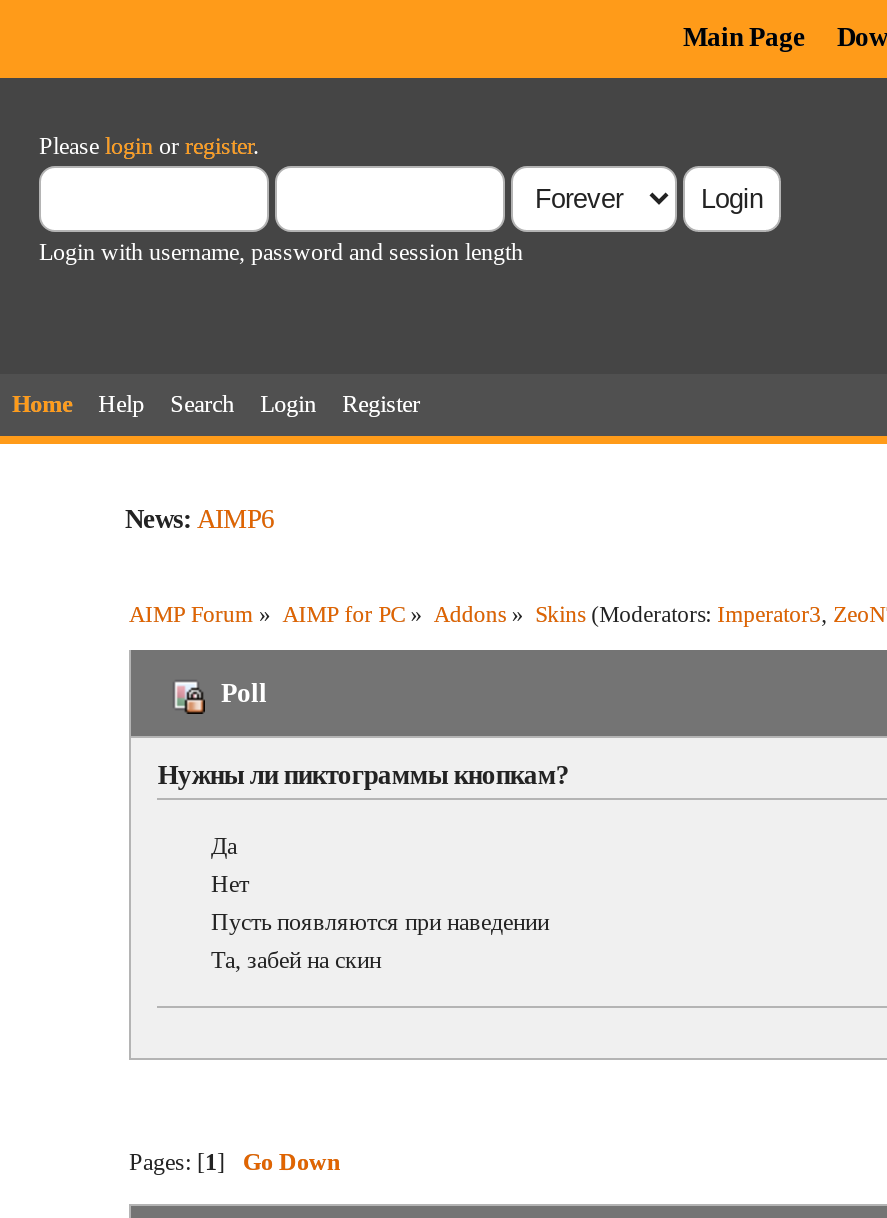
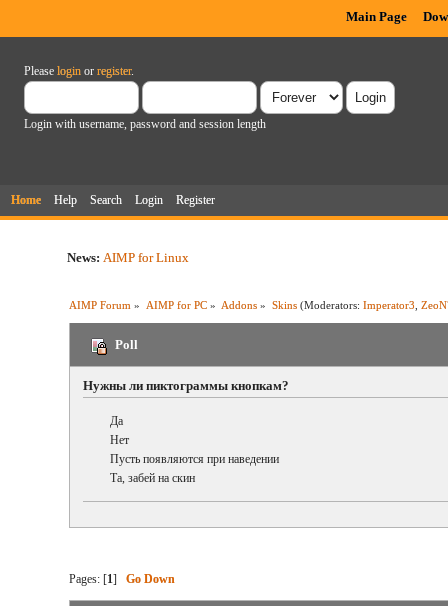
- News: AIMP6
+ News: AIMP for Linux
